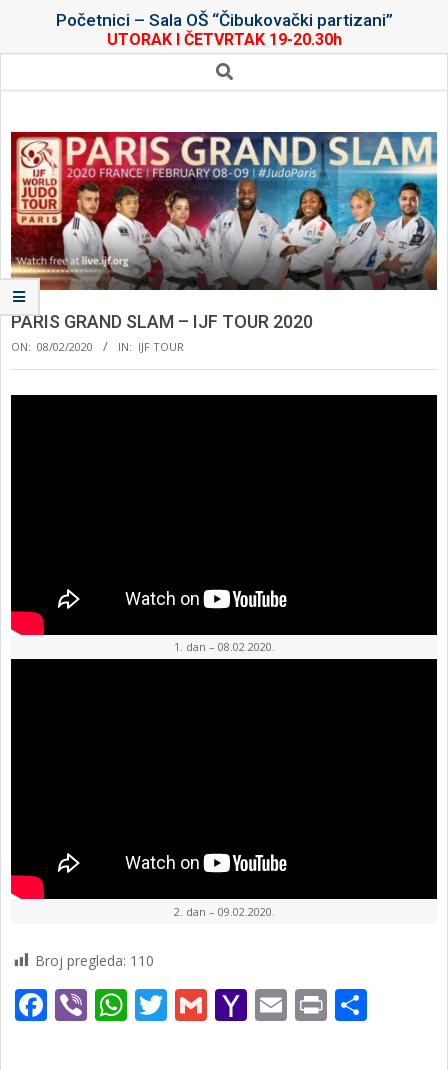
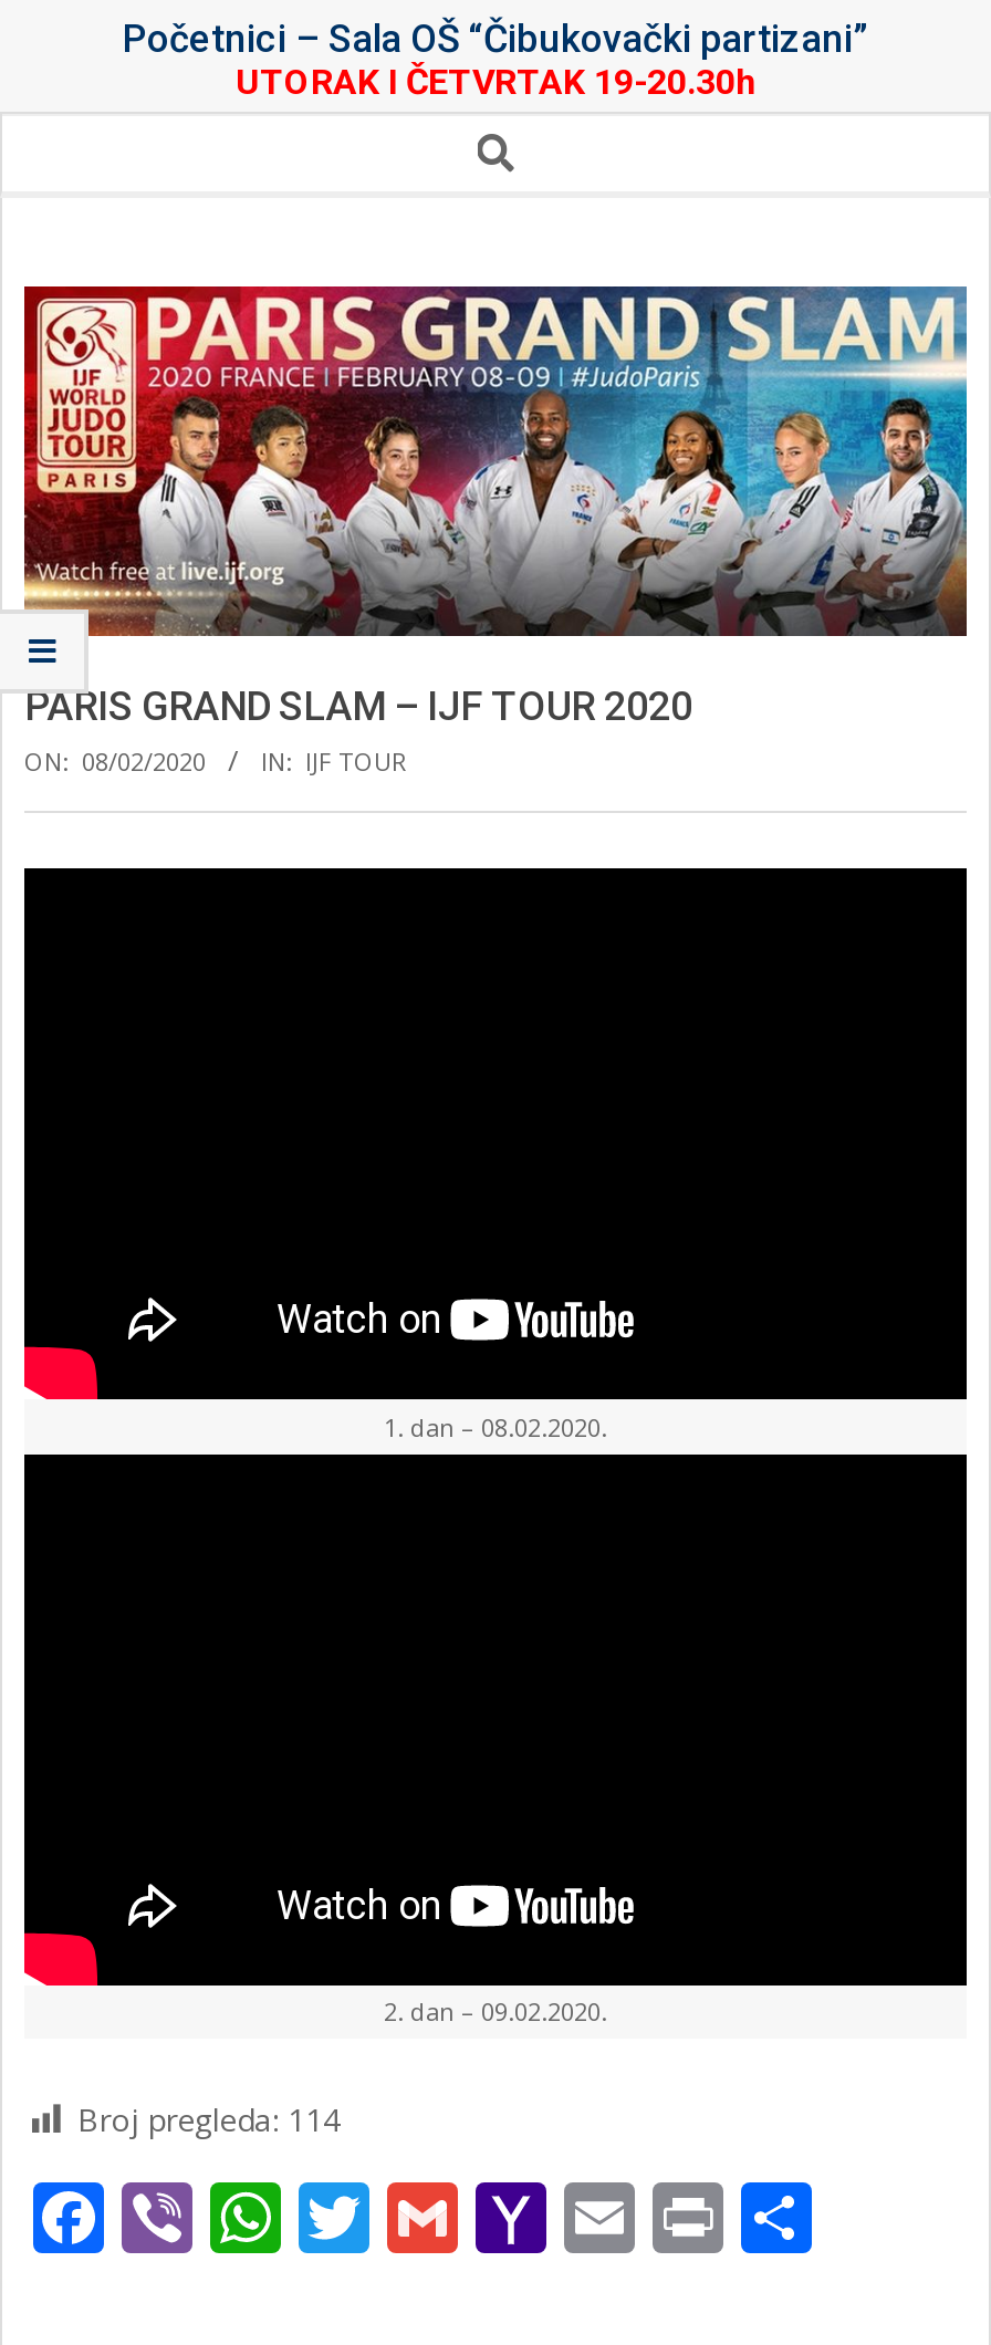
- Broj pregleda: 110
+ Broj pregleda: 114
